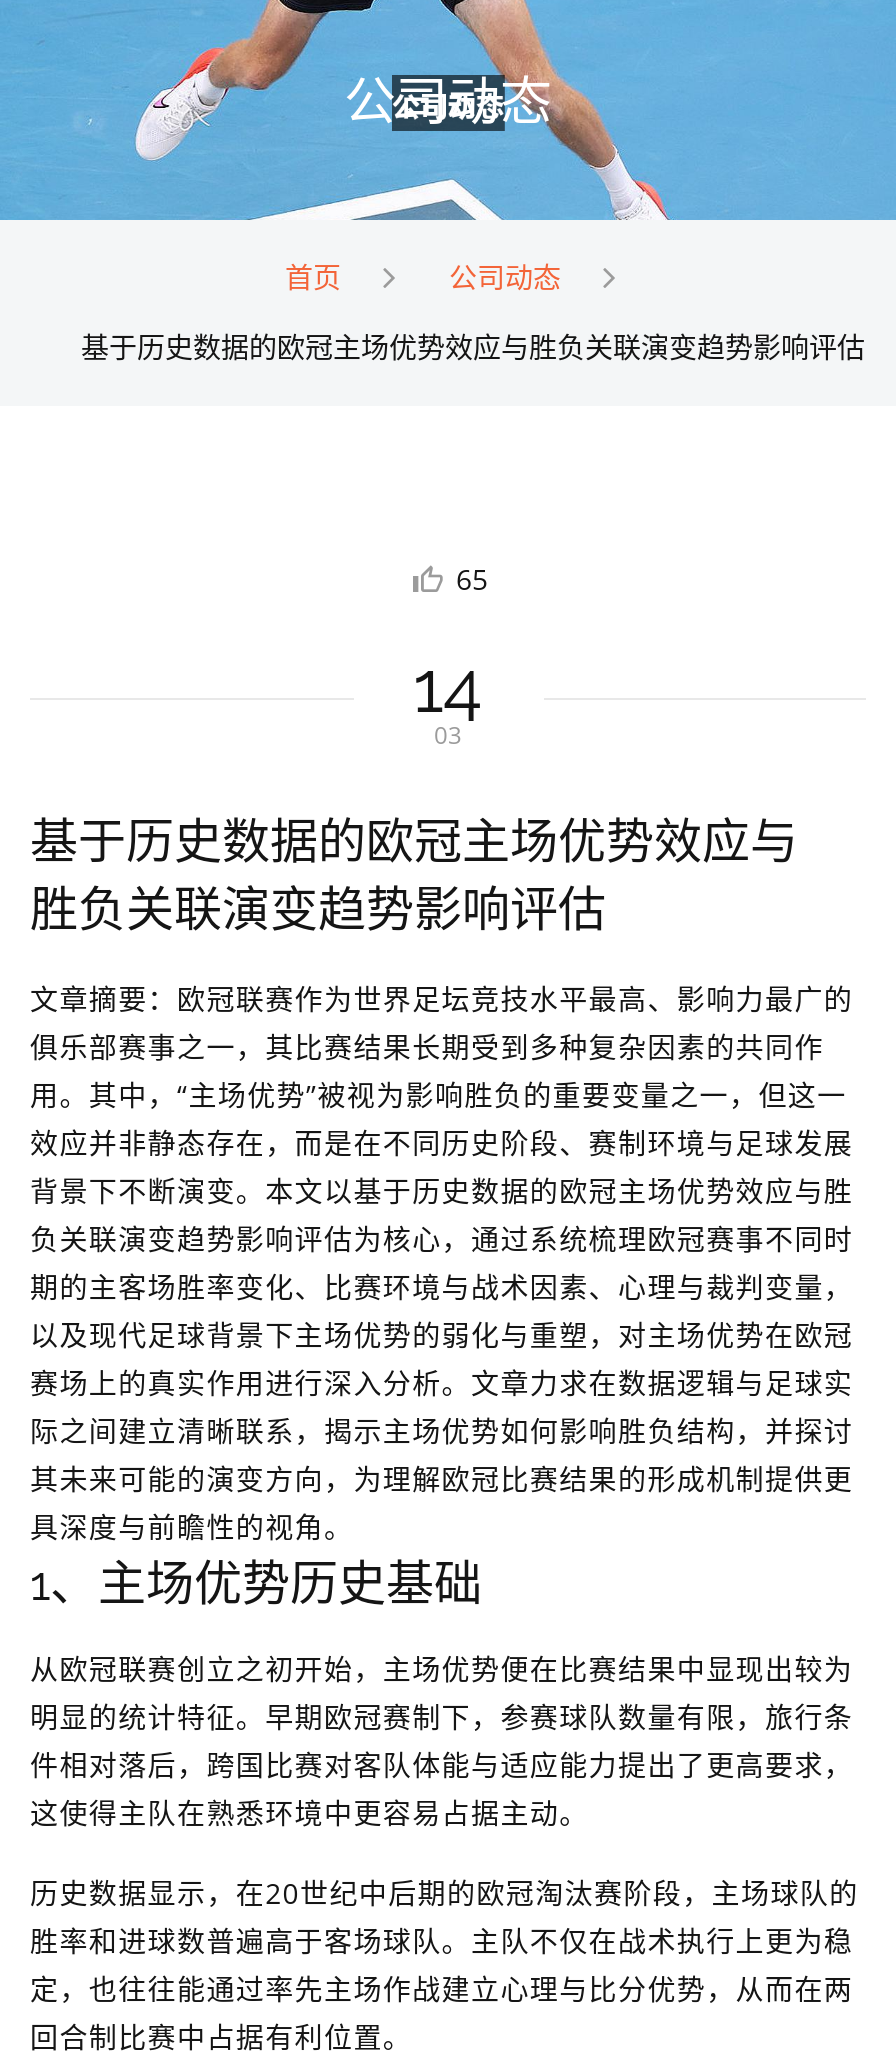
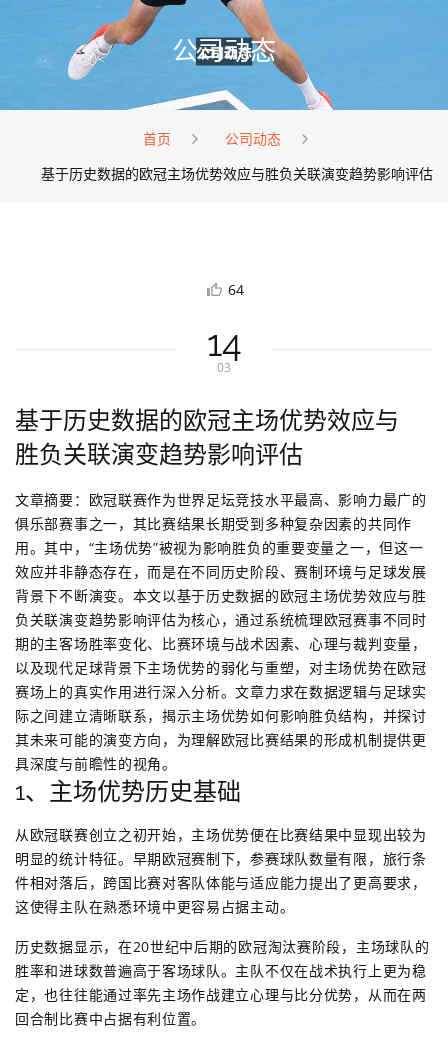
- 65
+ 64
